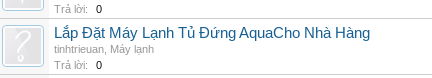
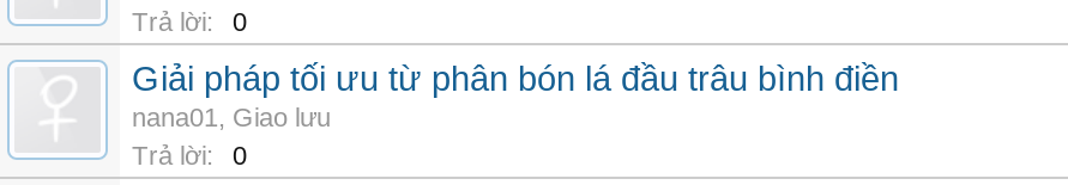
- Lắp Đặt Máy Lạnh Tủ Đứng AquaCho Nhà Hàng
- tinhtrieuan, Máy lạnh
+ Giải pháp tối ưu từ phân bón lá đầu trâu bình điền
+ nana01, Giao lưu
